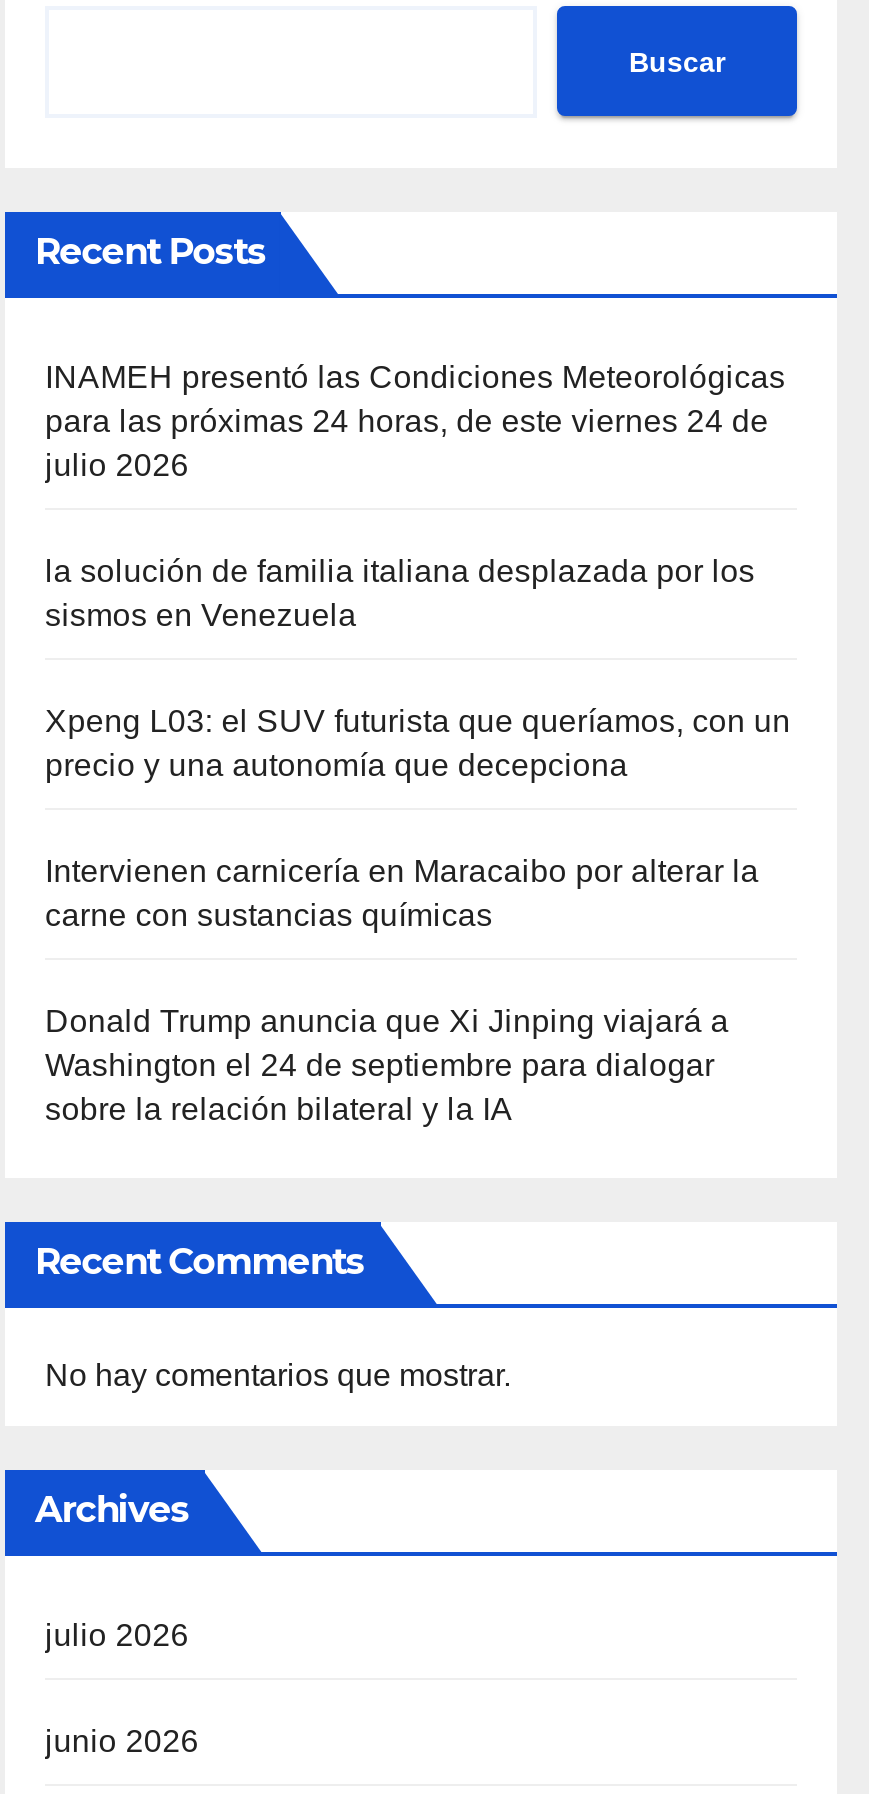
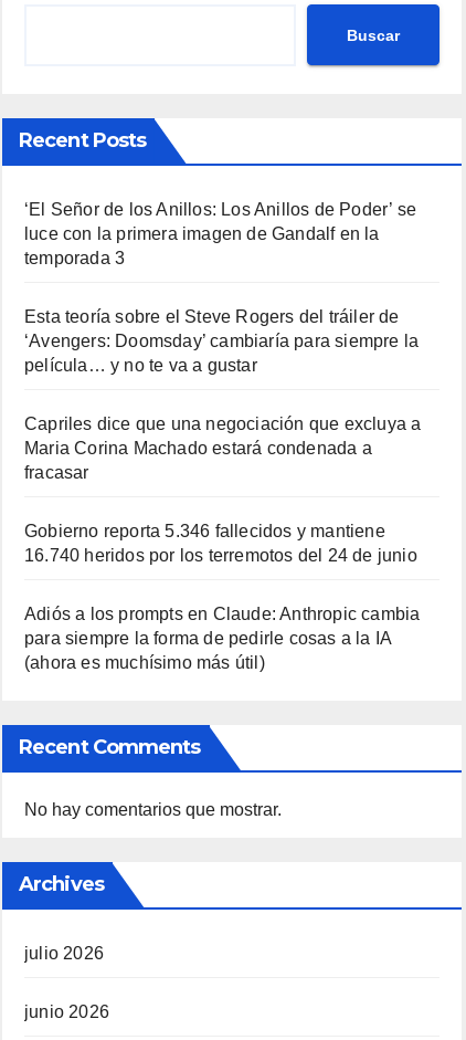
- INAMEH presentó las Condiciones Meteorológicas
- para las próximas 24 horas, de este viernes 24 de
- julio 2026
+ ‘El Señor de los Anillos: Los Anillos de Poder’ se
+ luce con la primera imagen de Gandalf en la
+ temporada 3

- la solución de familia italiana desplazada por los
- sismos en Venezuela
+ Esta teoría sobre el Steve Rogers del tráiler de
+ ‘Avengers: Doomsday’ cambiaría para siempre la
+ película… y no te va a gustar

- Xpeng L03: el SUV futurista que queríamos, con un
- precio y una autonomía que decepciona
+ Capriles dice que una negociación que excluya a
+ Maria Corina Machado estará condenada a
+ fracasar

- Intervienen carnicería en Maracaibo por alterar la
- carne con sustancias químicas
+ Gobierno reporta 5.346 fallecidos y mantiene
+ 16.740 heridos por los terremotos del 24 de junio

- Donald Trump anuncia que Xi Jinping viajará a
- Washington el 24 de septiembre para dialogar
- sobre la relación bilateral y la IA
+ Adiós a los prompts en Claude: Anthropic cambia
+ para siempre la forma de pedirle cosas a la IA
+ (ahora es muchísimo más útil)
